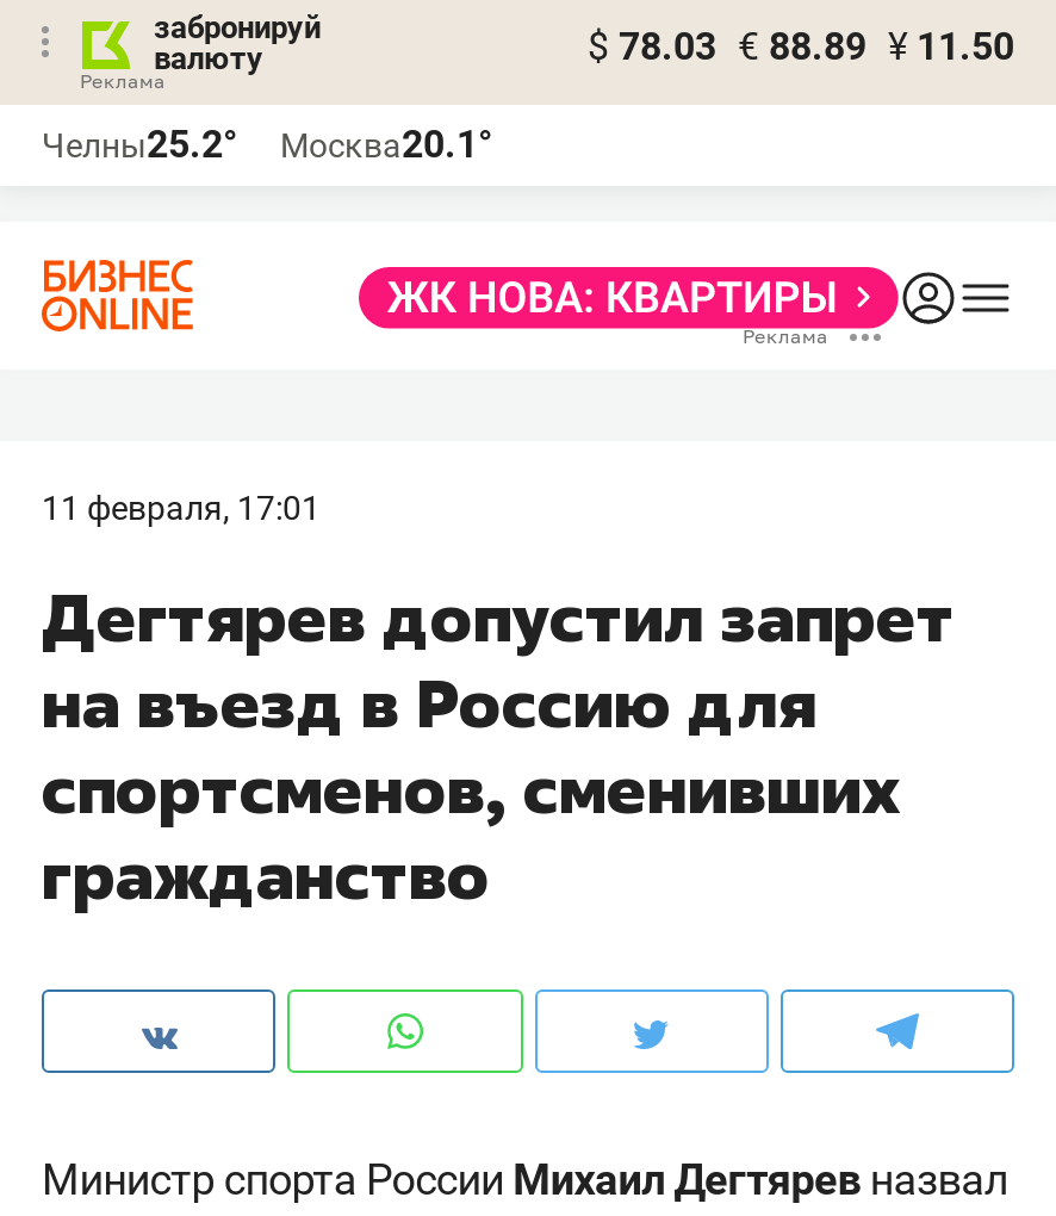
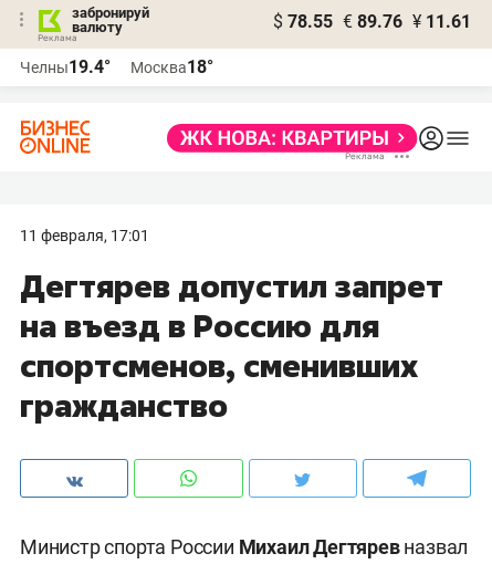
- $ 78.03 € 88.89 ¥ 11.50
+ $ 78.55 € 89.76 ¥ 11.61

- Челны25.2°
+ Челны19.4°

- Москва20.1°
+ Москва18°
